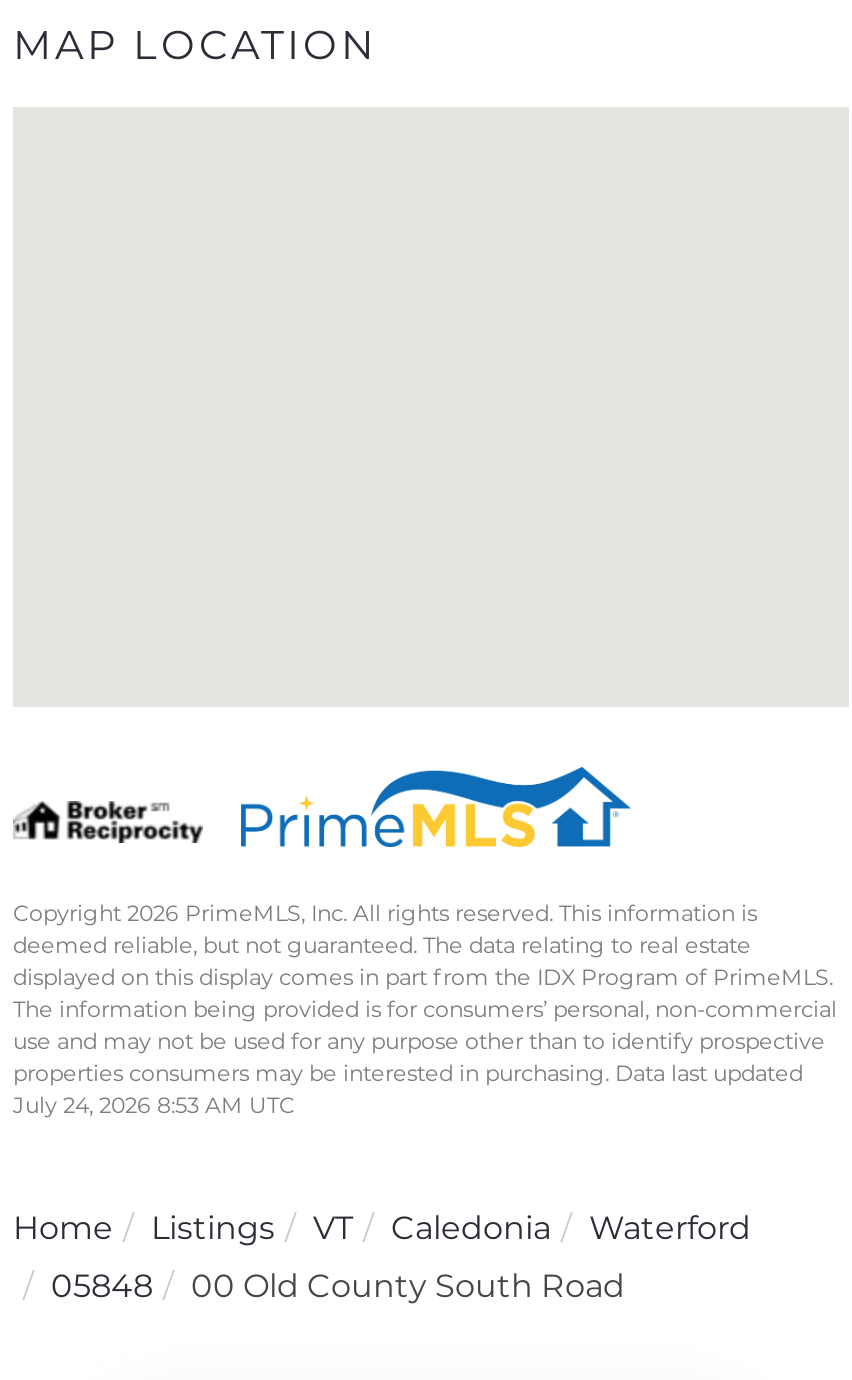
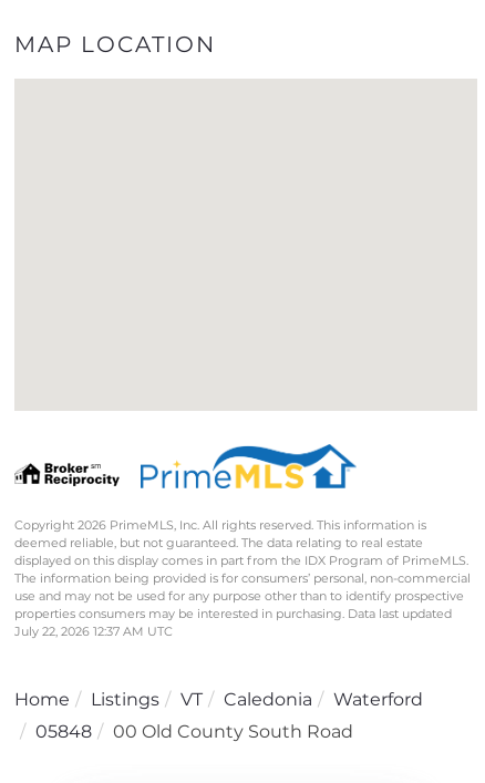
- July 24, 2026 8:53 AM UTC
+ July 22, 2026 12:37 AM UTC
